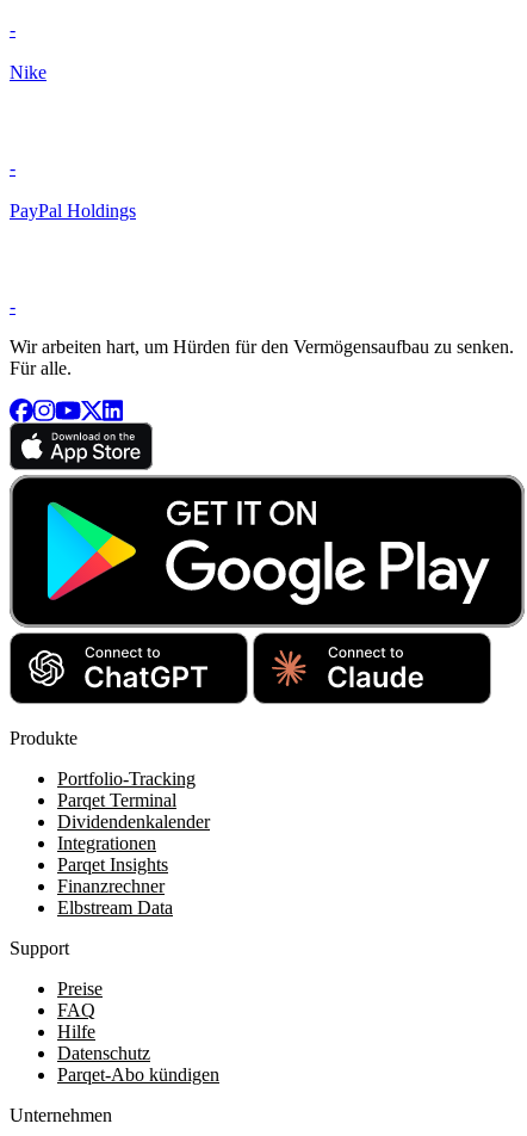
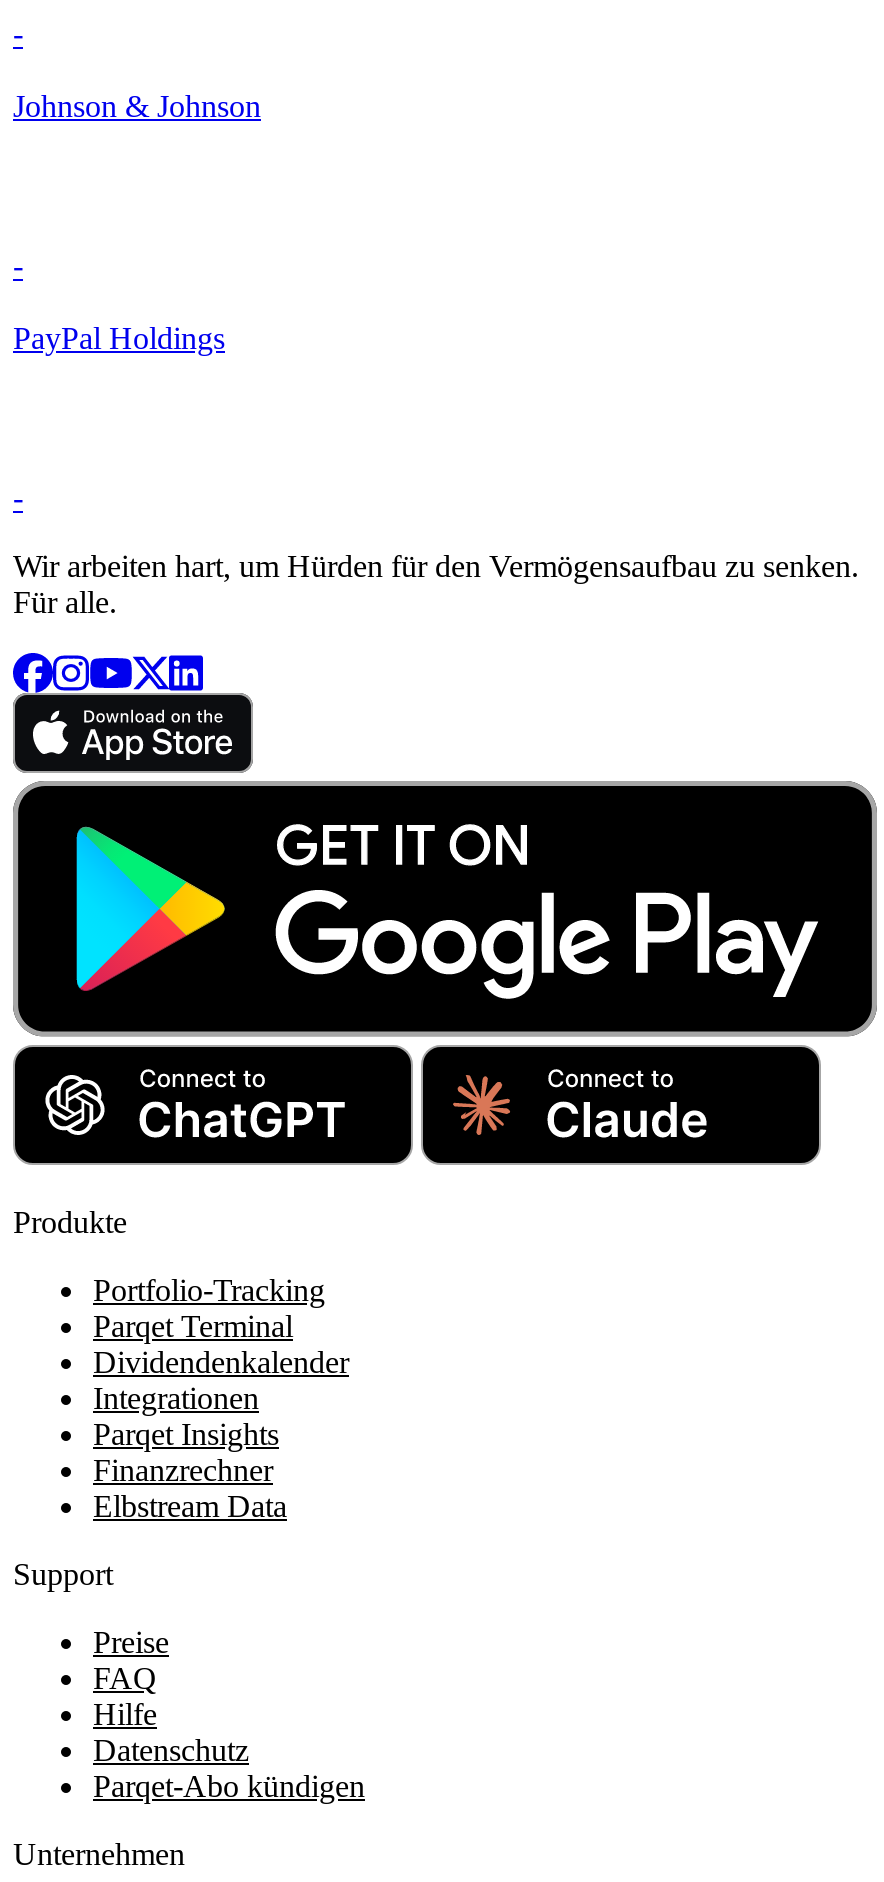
- Nike
+ Johnson & Johnson
